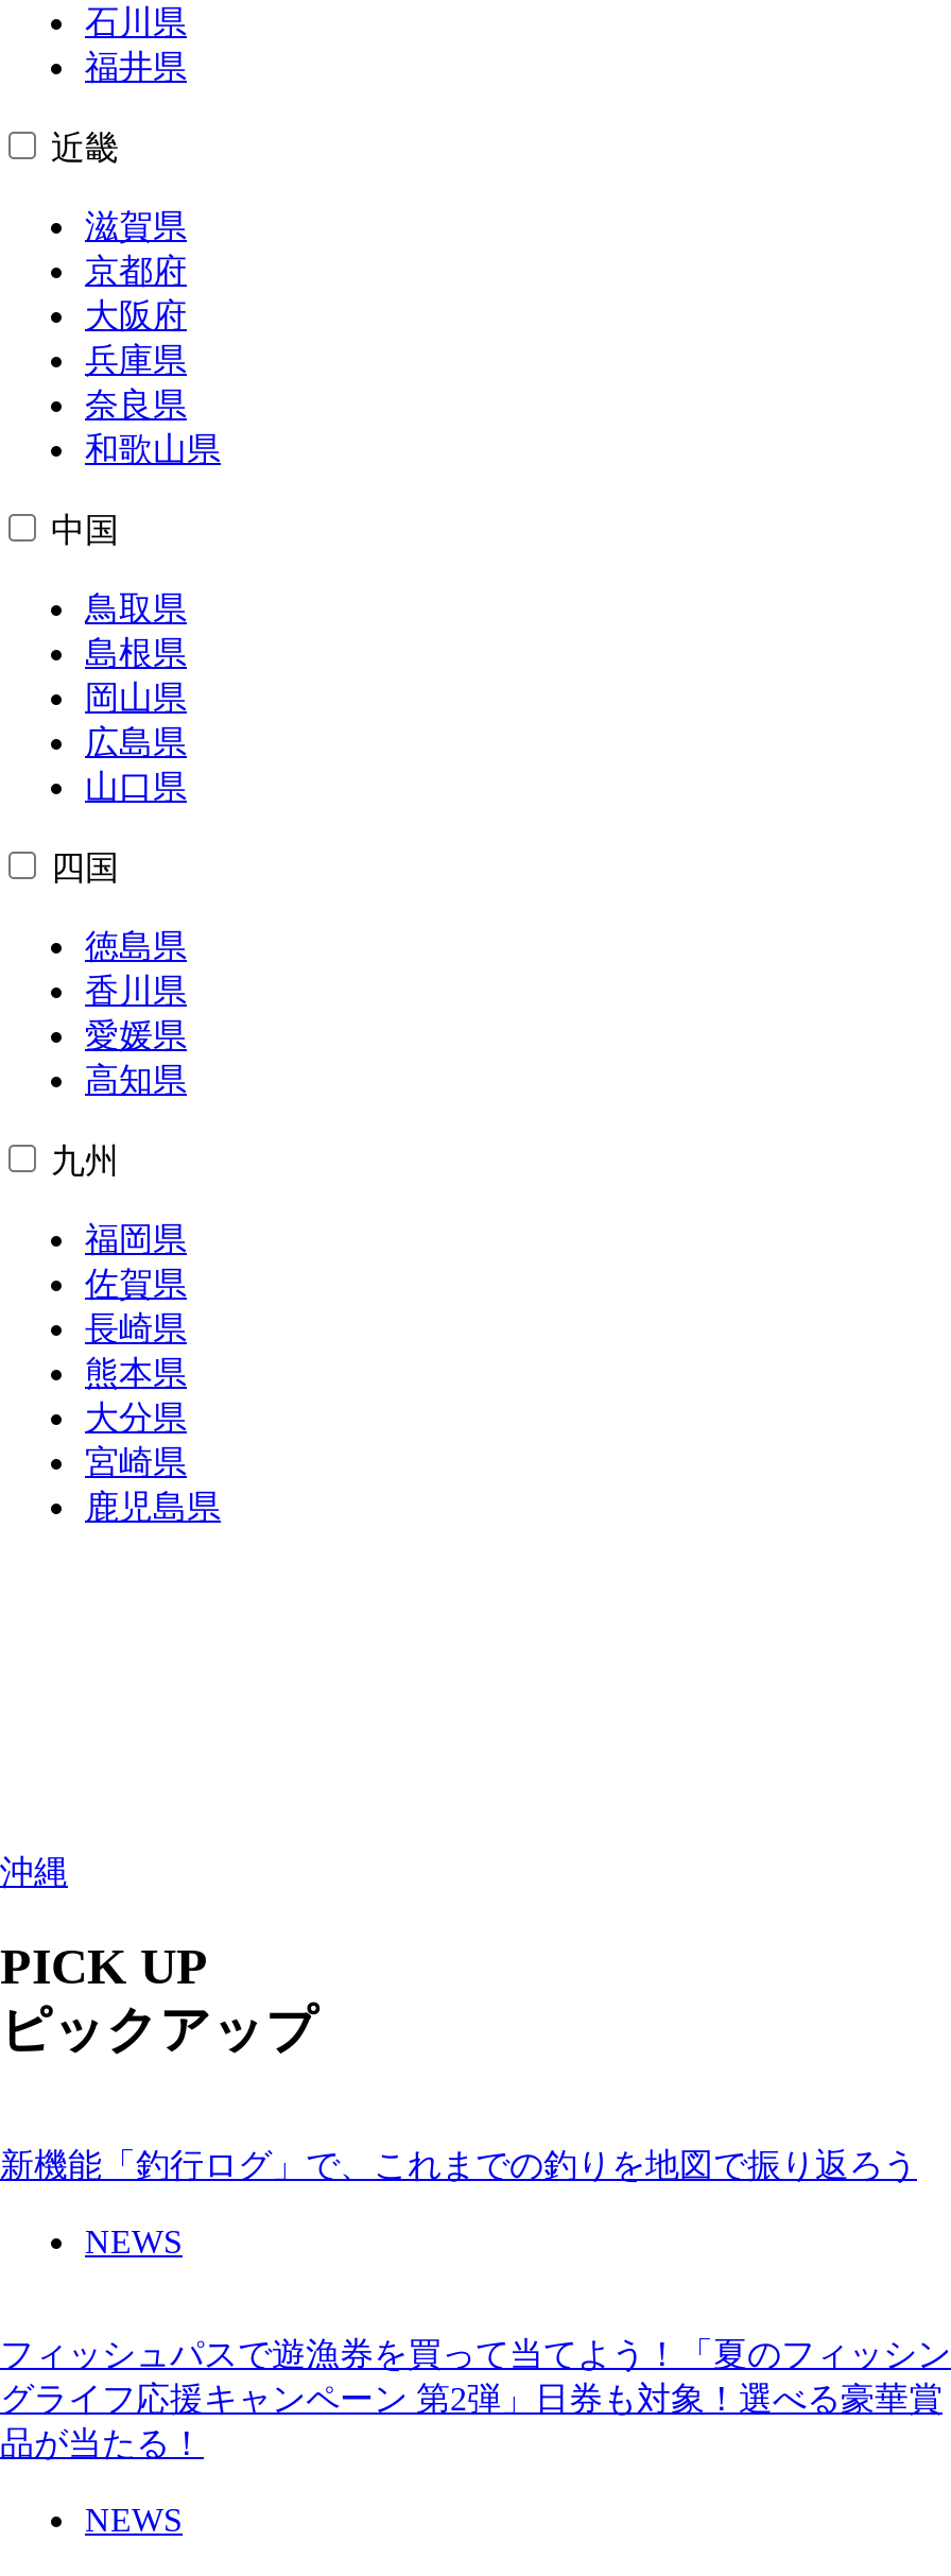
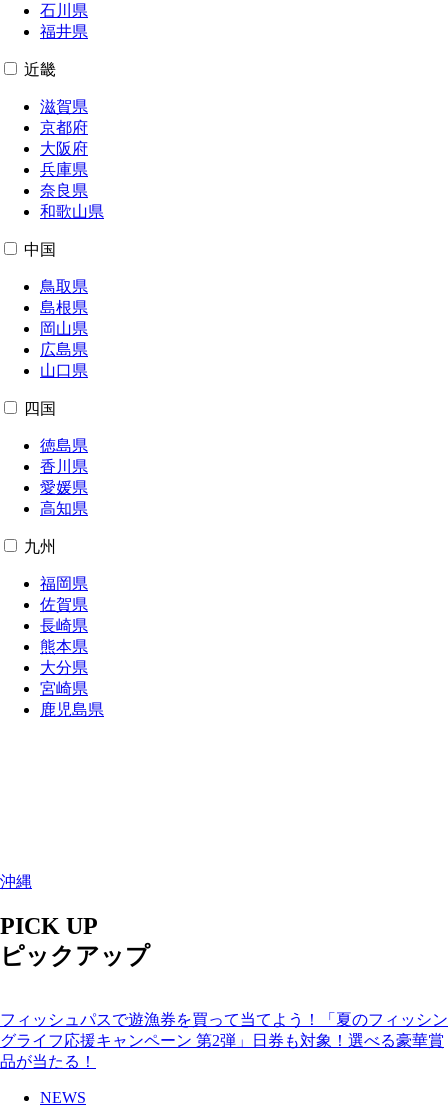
- 新機能「釣行ログ」で、これまでの釣りを地図で振り返ろう
- NEWS
